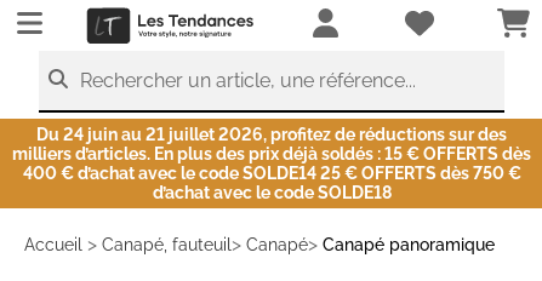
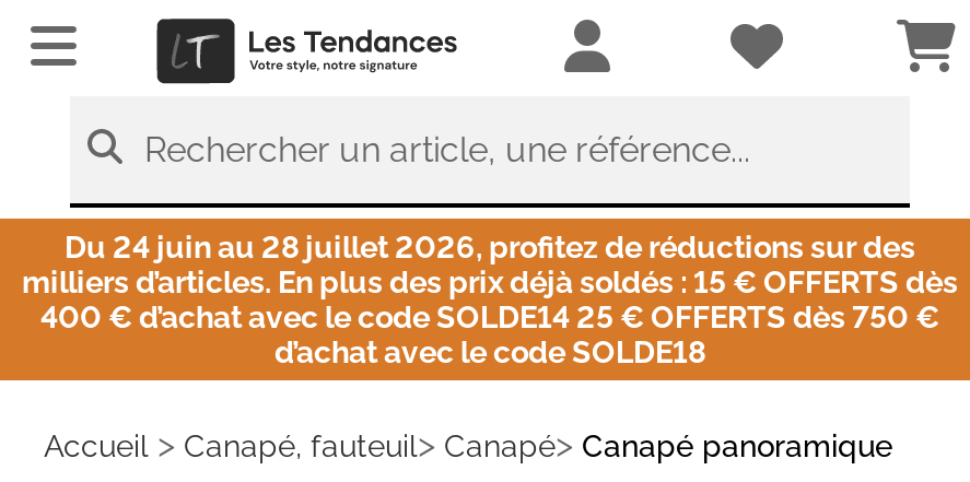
- Du 24 juin au 21 juillet 2026, profitez de réductions sur des
+ Du 24 juin au 28 juillet 2026, profitez de réductions sur des
